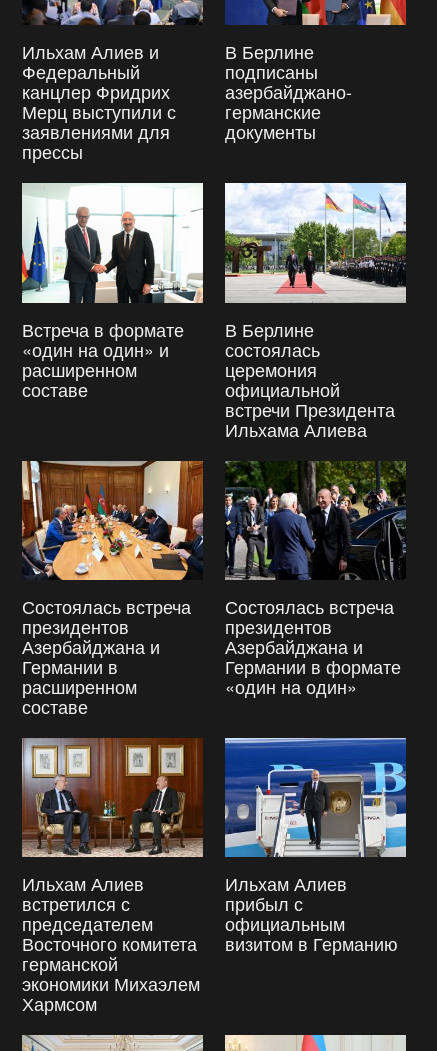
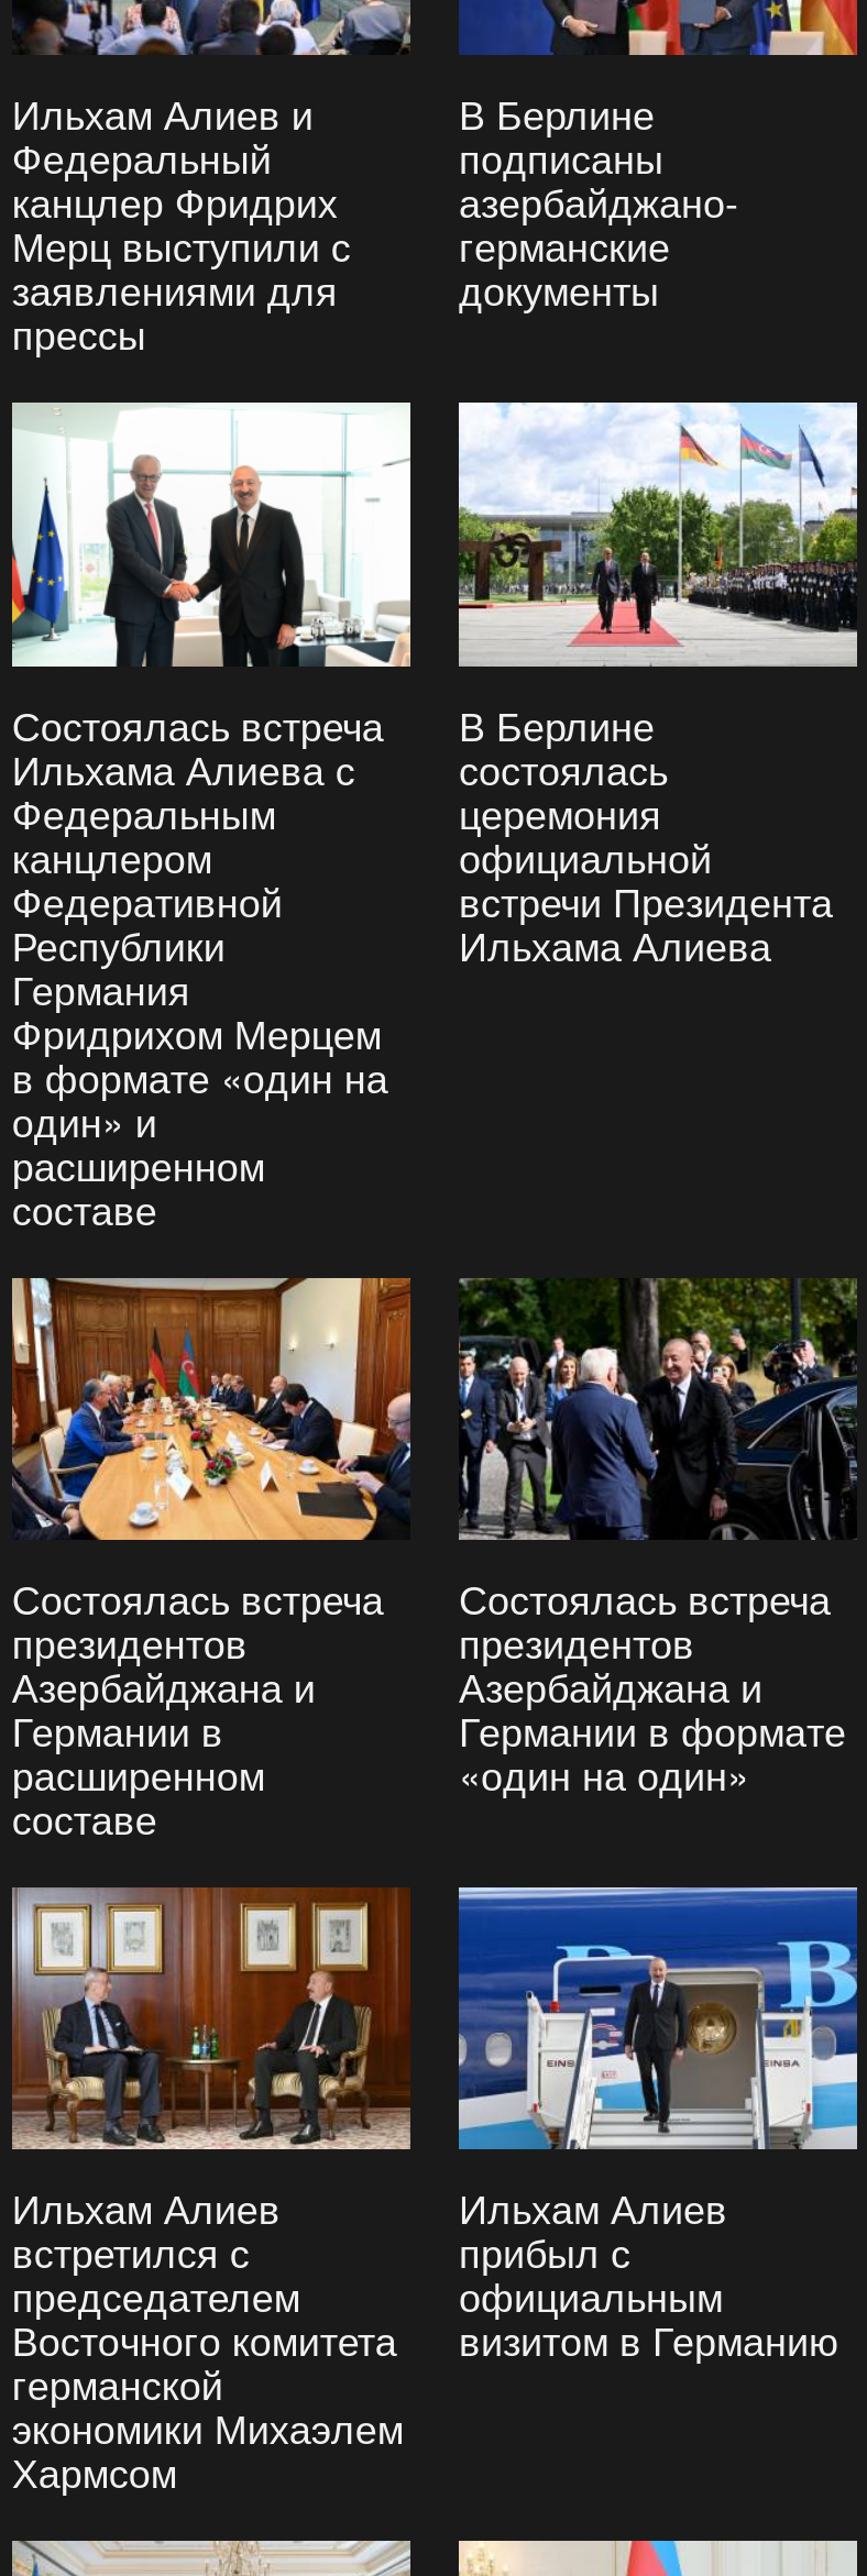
- Встреча в формате
- «один на один» и
+ Состоялась встреча
+ Ильхама Алиева с
+ Федеральным
+ канцлером
+ Федеративной
+ Республики
+ Германия
+ Фридрихом Мерцем
+ в формате «один на
+ один» и

moved down: расширенном | составе
